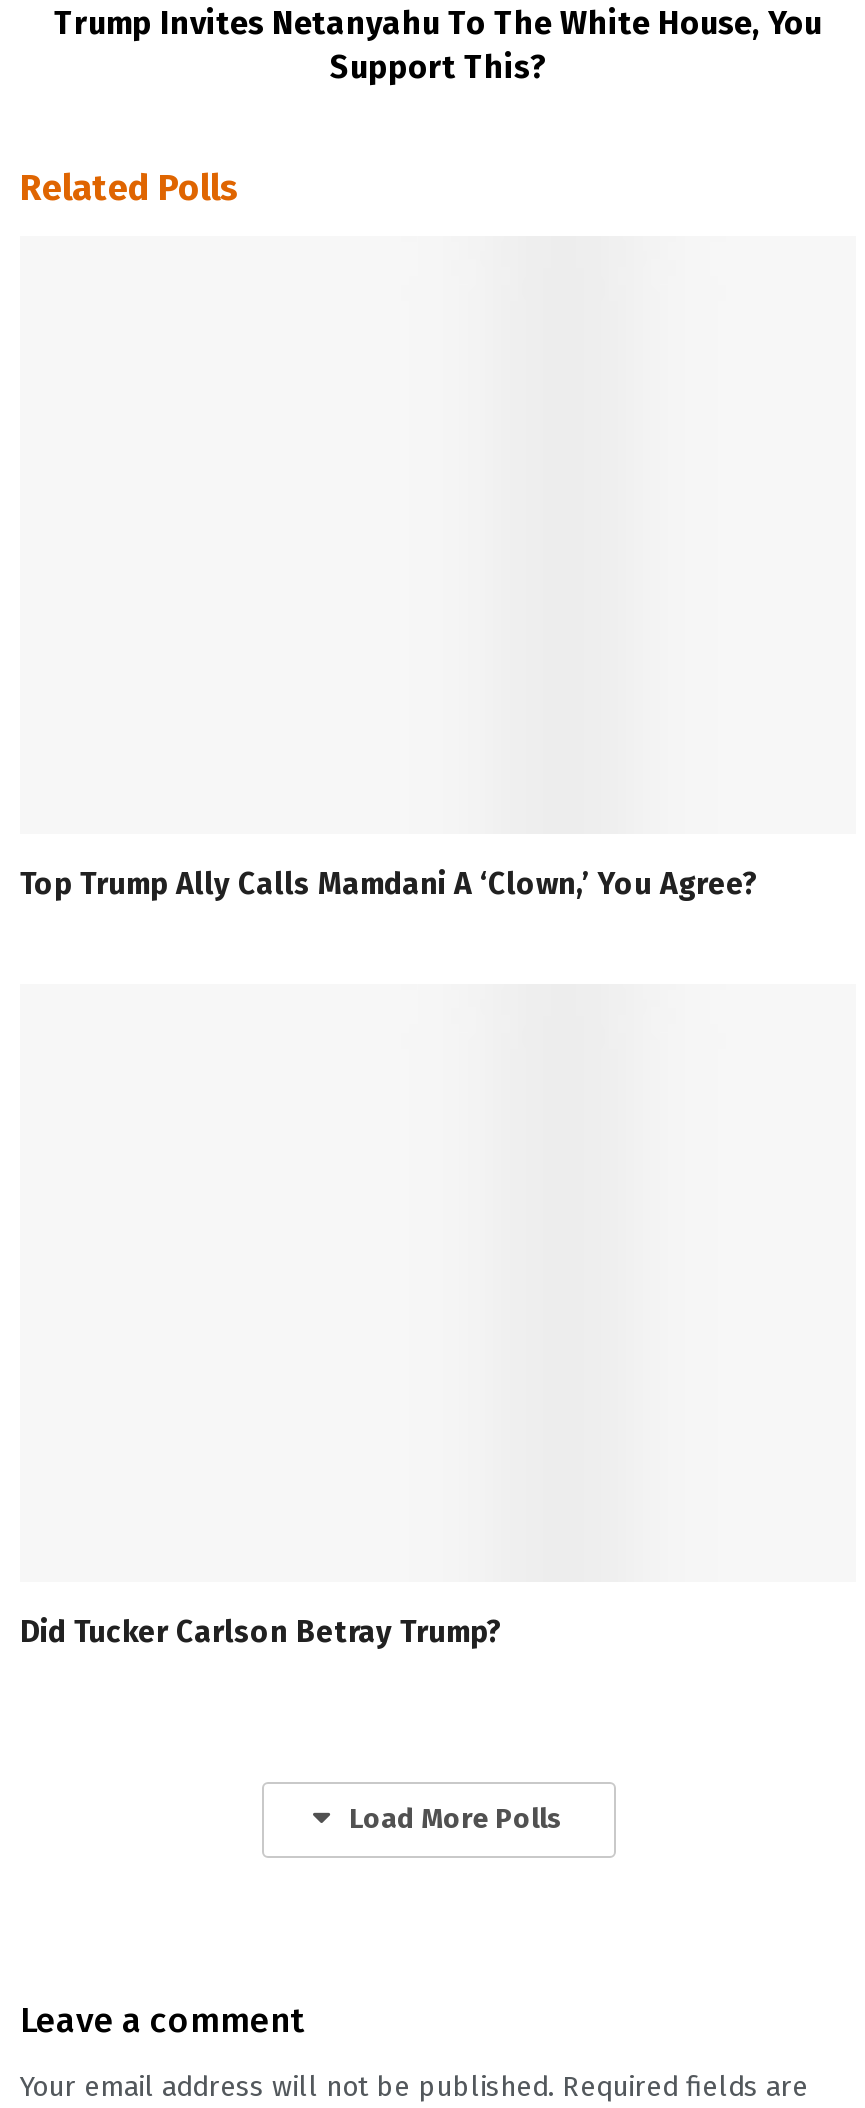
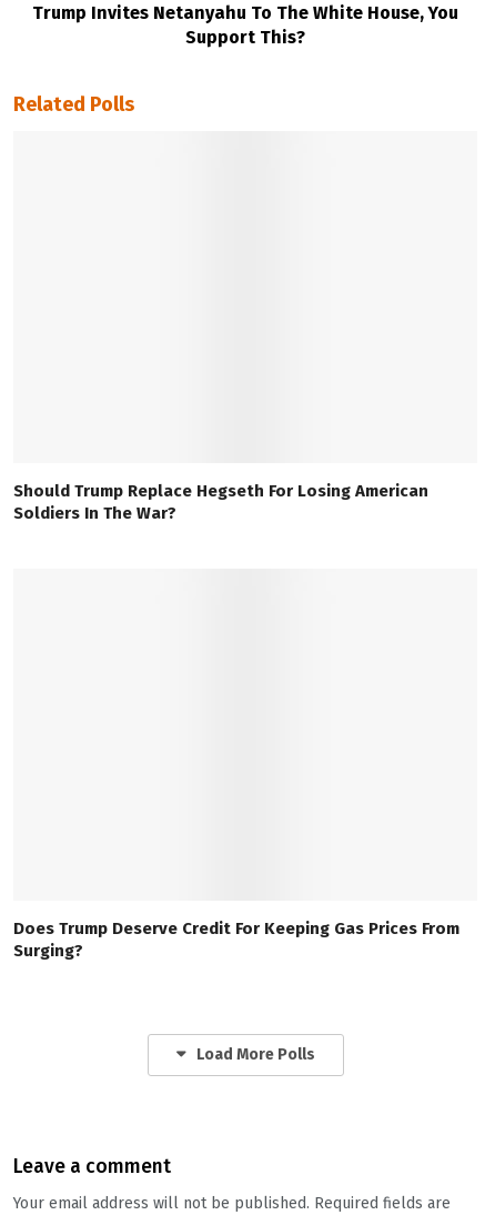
- Top Trump Ally Calls Mamdani A ‘Clown,’ You Agree?
+ Should Trump Replace Hegseth For Losing American
+ Soldiers In The War?

- Did Tucker Carlson Betray Trump?
+ Does Trump Deserve Credit For Keeping Gas Prices From
+ Surging?
